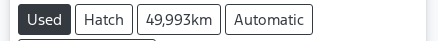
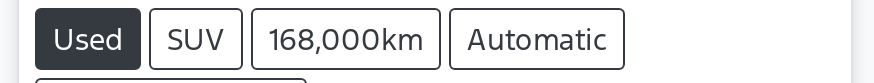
- Hatch
- 49,993km
+ SUV
+ 168,000km
